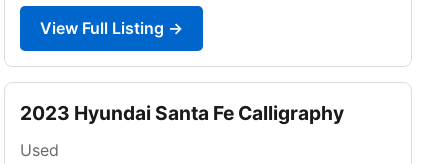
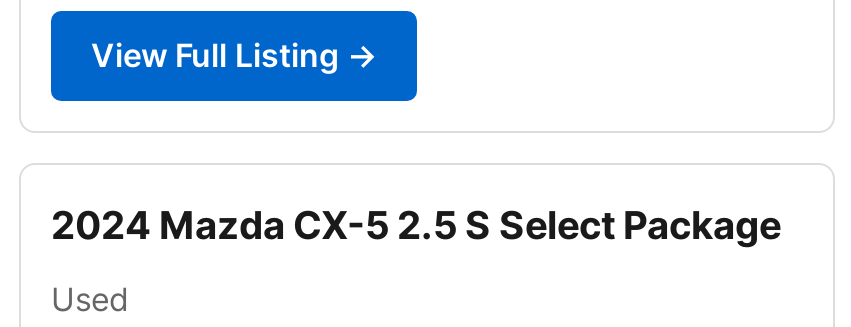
- 2023 Hyundai Santa Fe Calligraphy
+ 2024 Mazda CX-5 2.5 S Select Package
